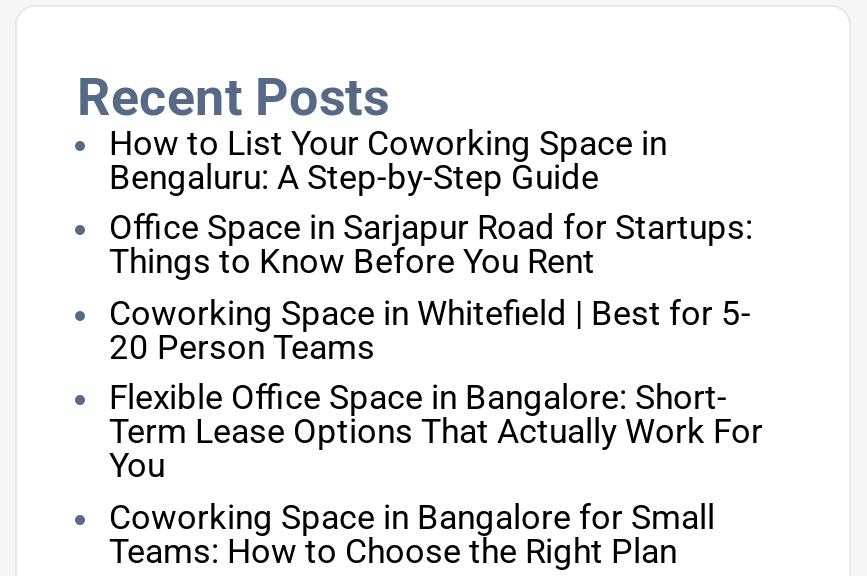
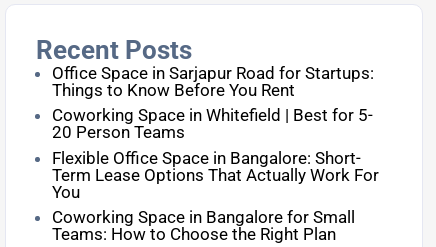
- How to List Your Coworking Space in
- Bengaluru: A Step-by-Step Guide
